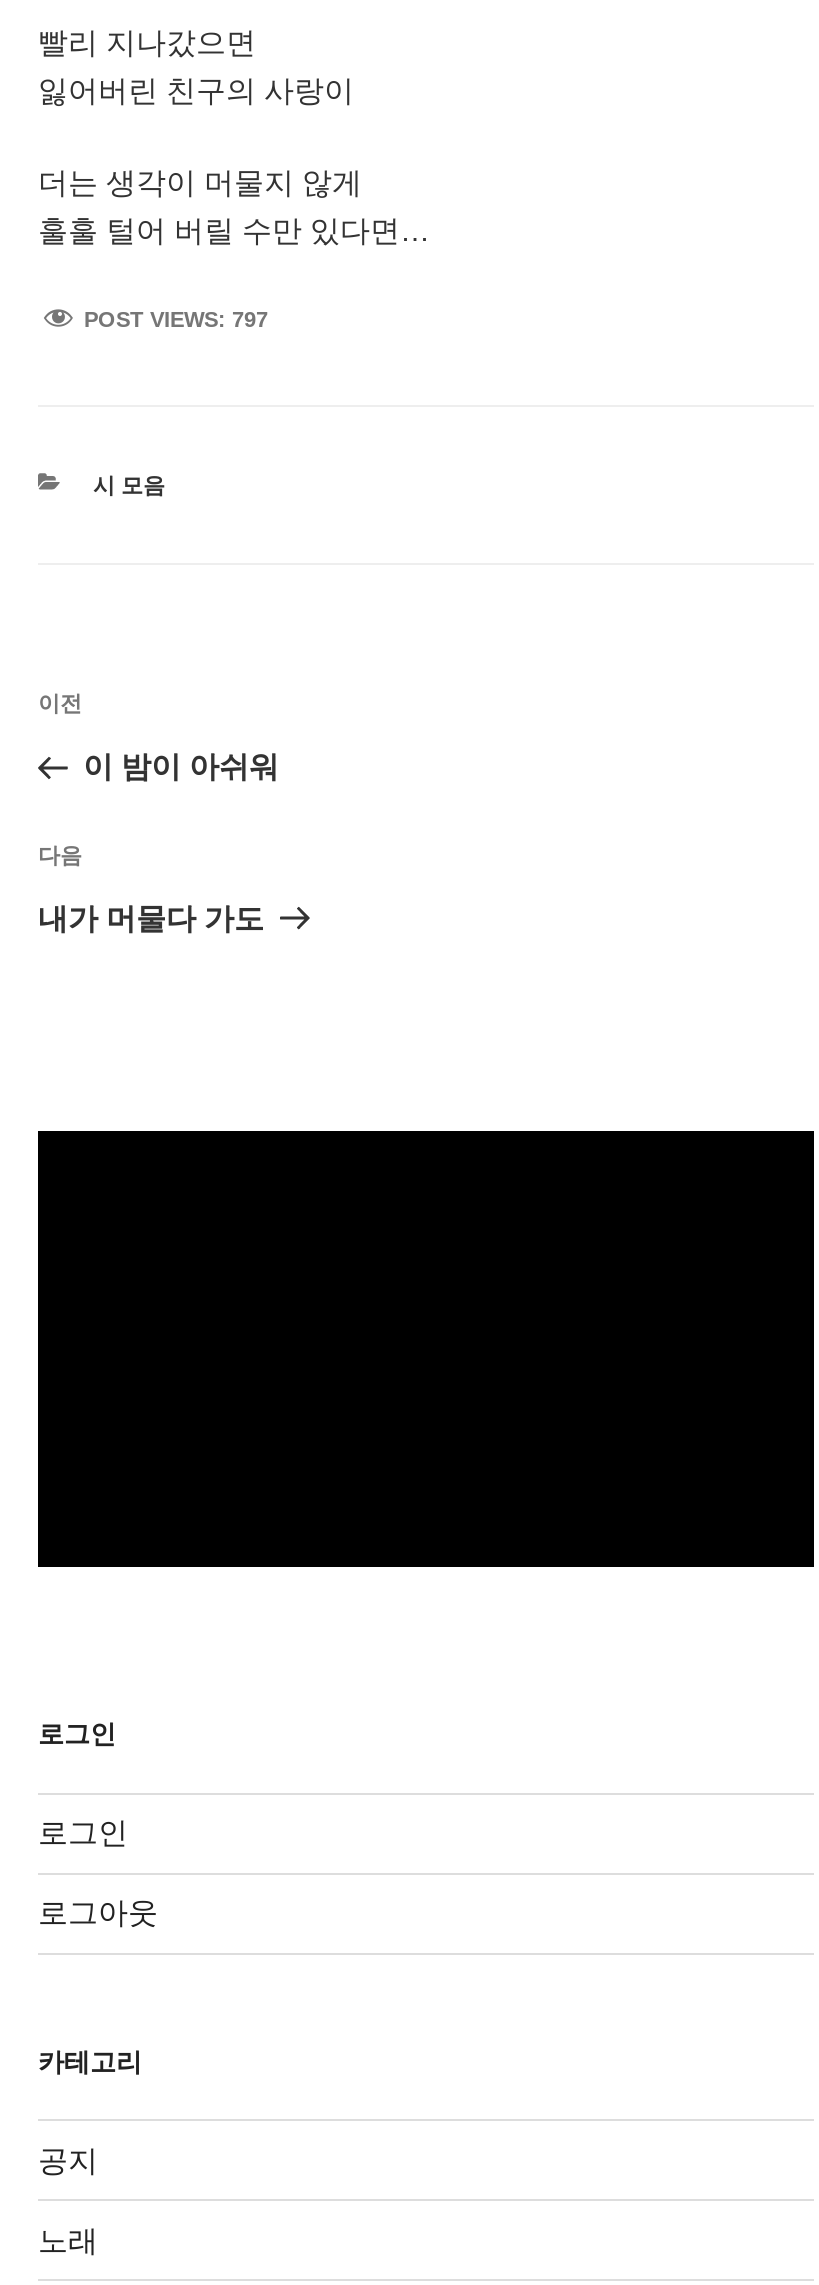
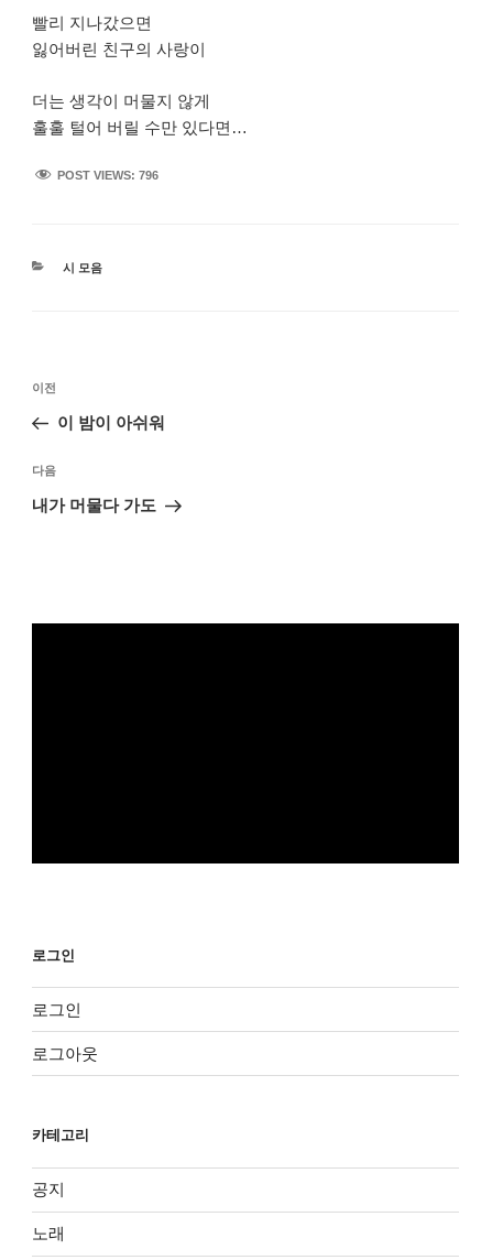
- POST VIEWS: 797
+ POST VIEWS: 796
